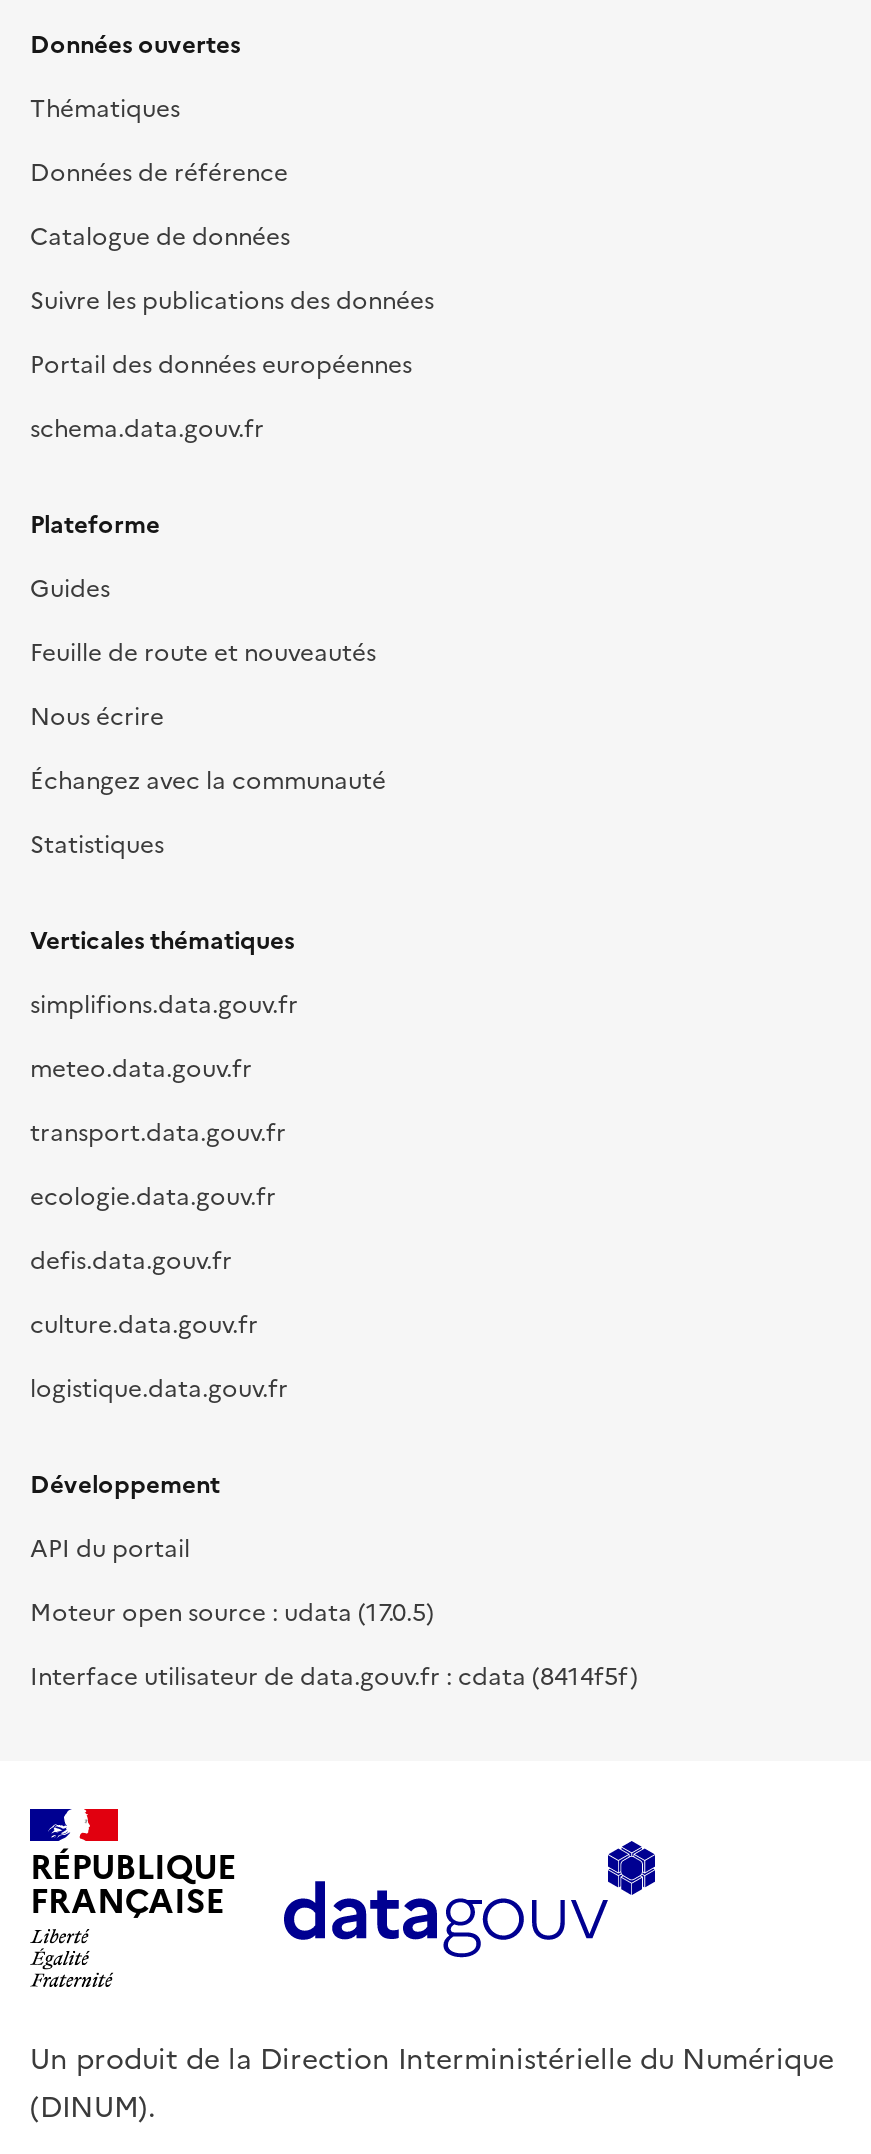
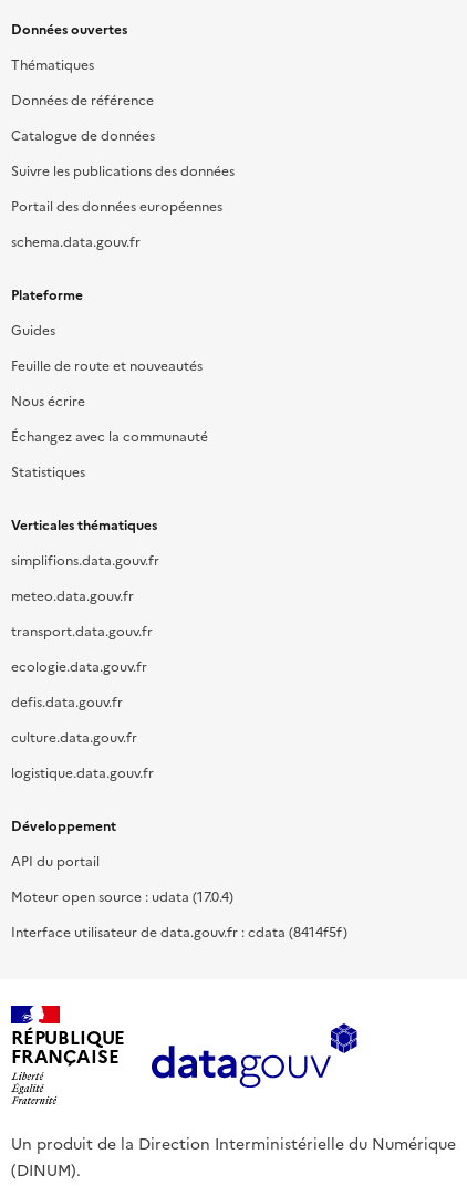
- Moteur open source : udata (17.0.5)
+ Moteur open source : udata (17.0.4)
